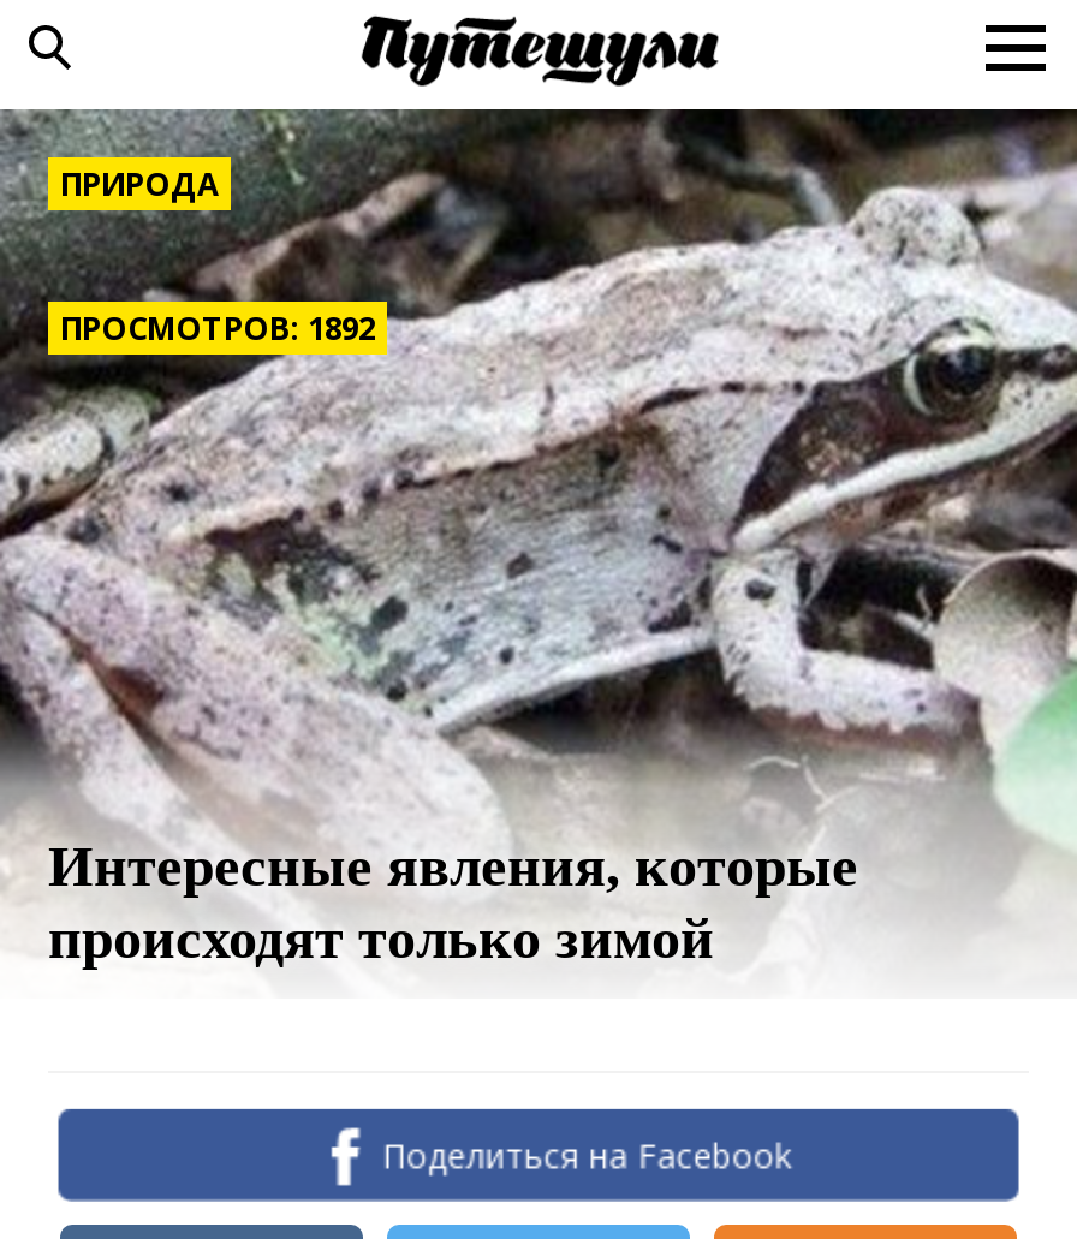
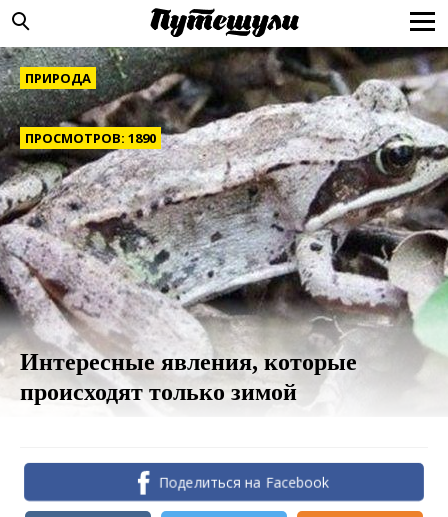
- ПРОСМОТРОВ: 1892
+ ПРОСМОТРОВ: 1890
